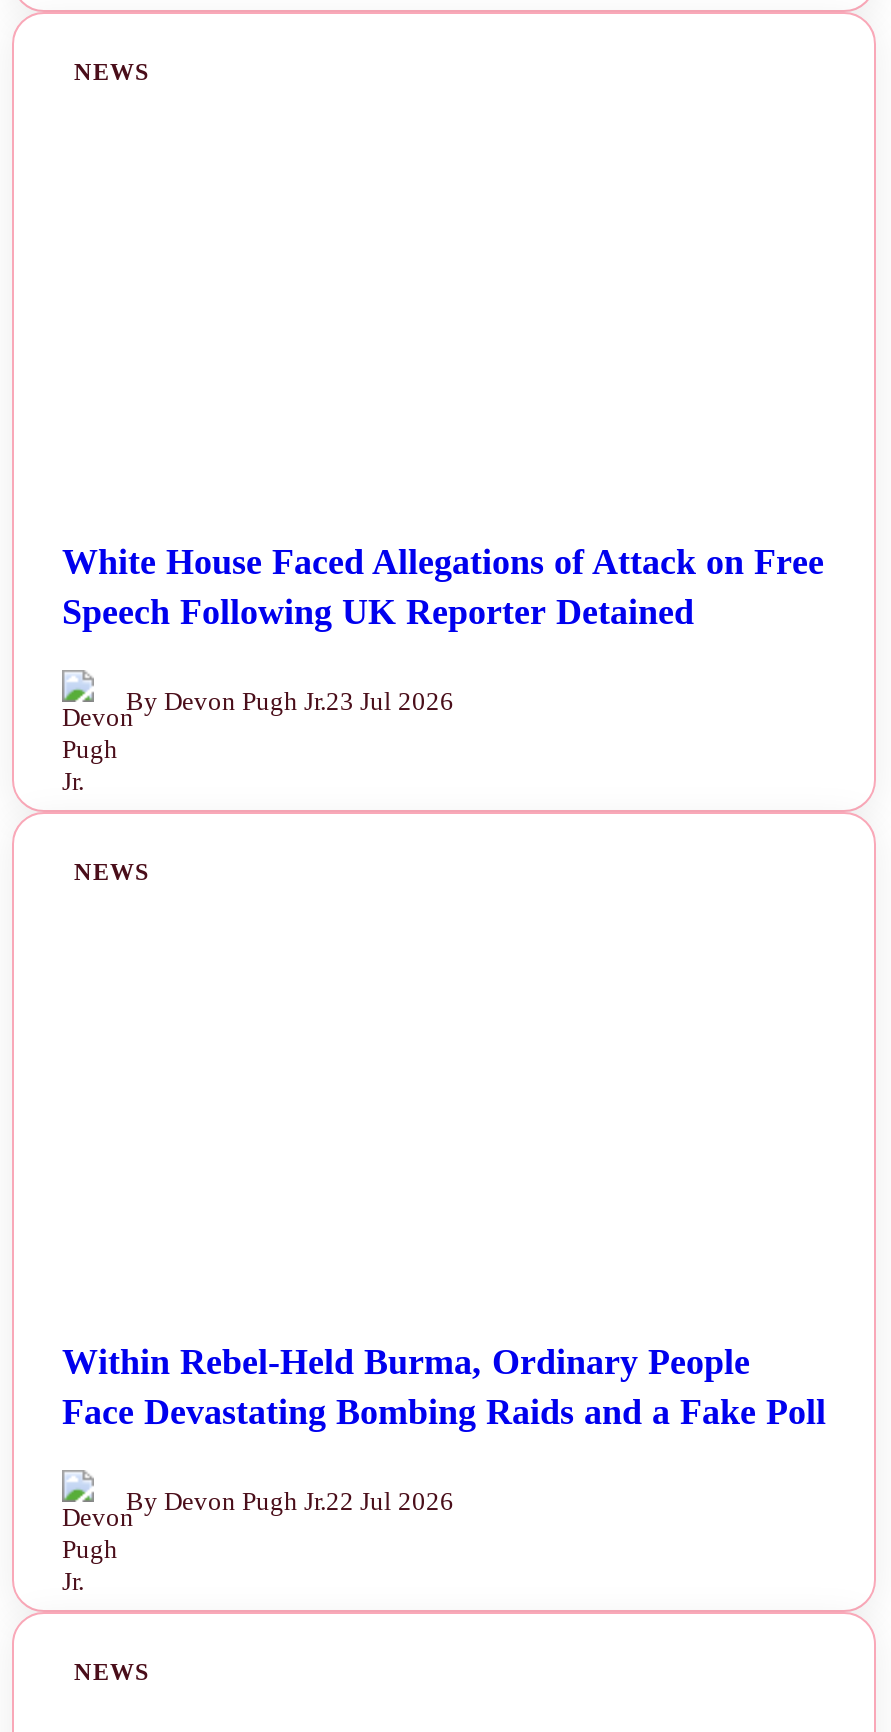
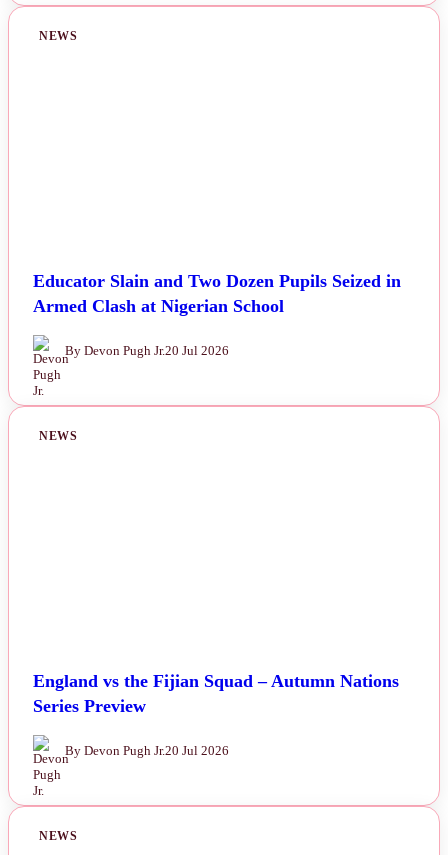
- White House Faced Allegations of Attack on Free
- Speech Following UK Reporter Detained
+ Educator Slain and Two Dozen Pupils Seized in
+ Armed Clash at Nigerian School

- By Devon Pugh Jr.23 Jul 2026
+ By Devon Pugh Jr.20 Jul 2026

- Within Rebel-Held Burma, Ordinary People
- Face Devastating Bombing Raids and a Fake Poll
+ England vs the Fijian Squad – Autumn Nations
+ Series Preview

- By Devon Pugh Jr.22 Jul 2026
+ By Devon Pugh Jr.20 Jul 2026
